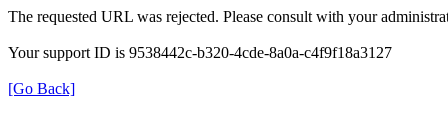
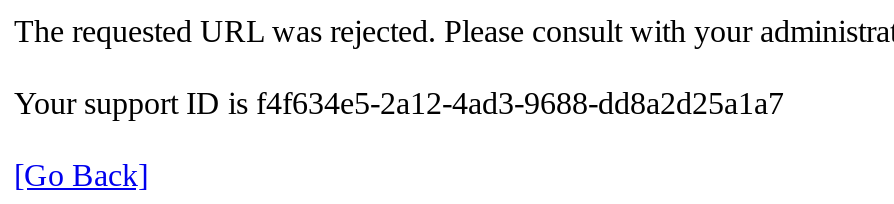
- Your support ID is 9538442c-b320-4cde-8a0a-c4f9f18a3127
+ Your support ID is f4f634e5-2a12-4ad3-9688-dd8a2d25a1a7
